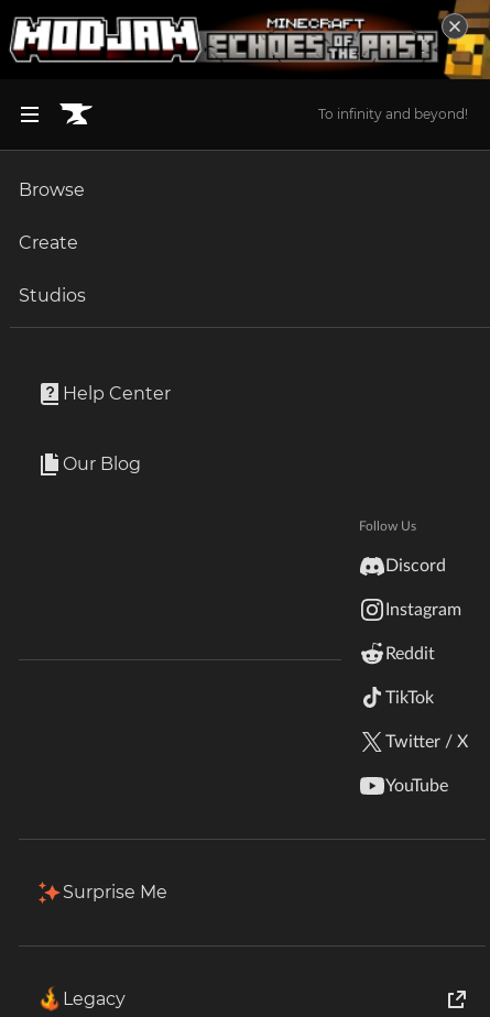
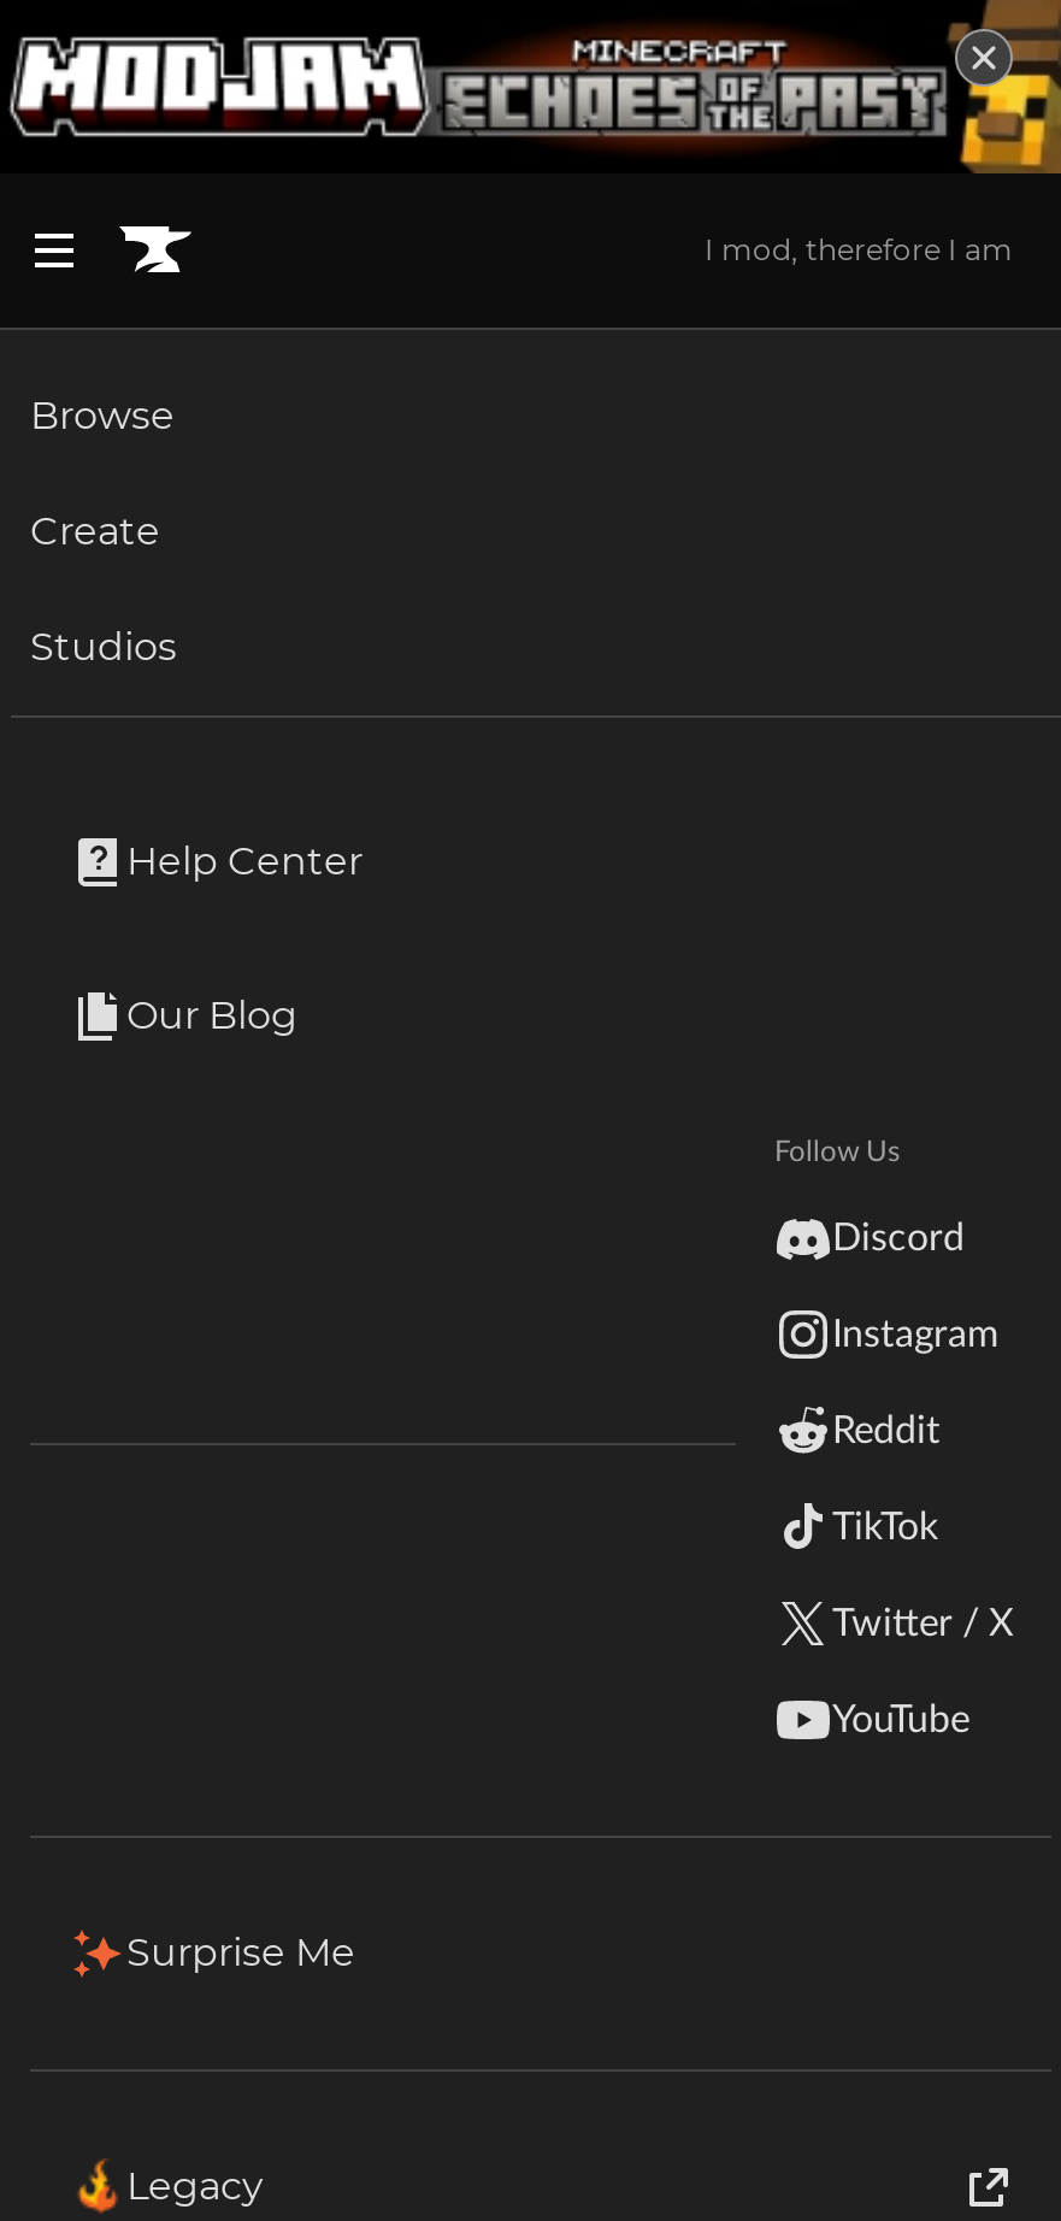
- To infinity and beyond!
+ I mod, therefore I am
